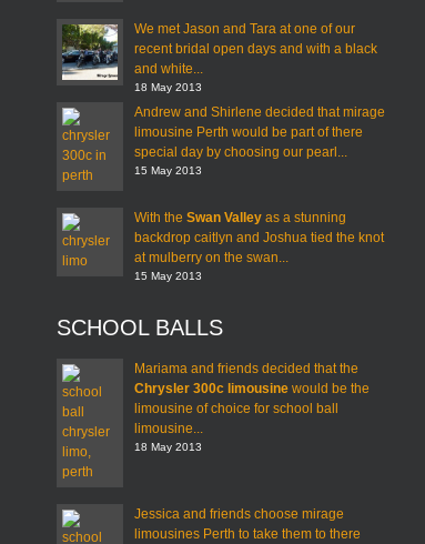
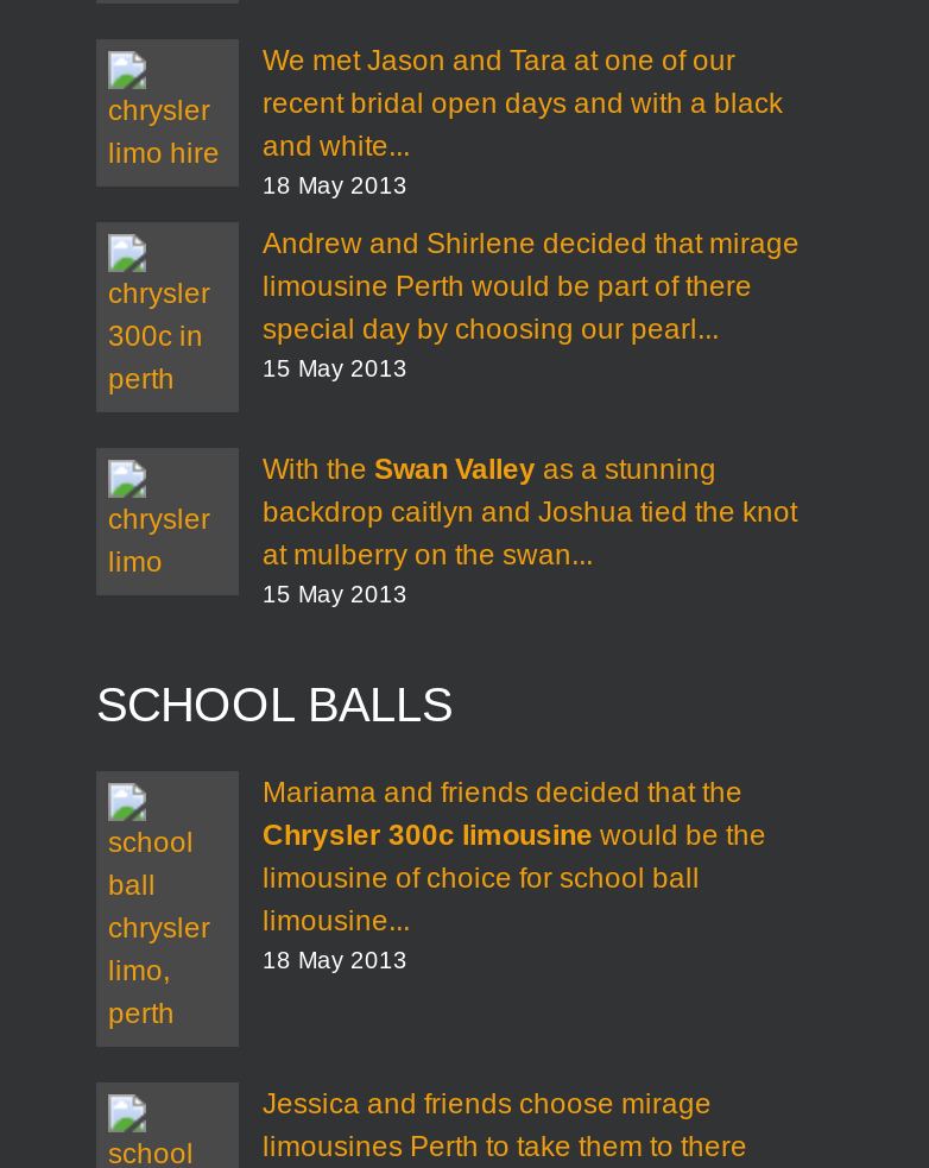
- [image]
+ [image]
